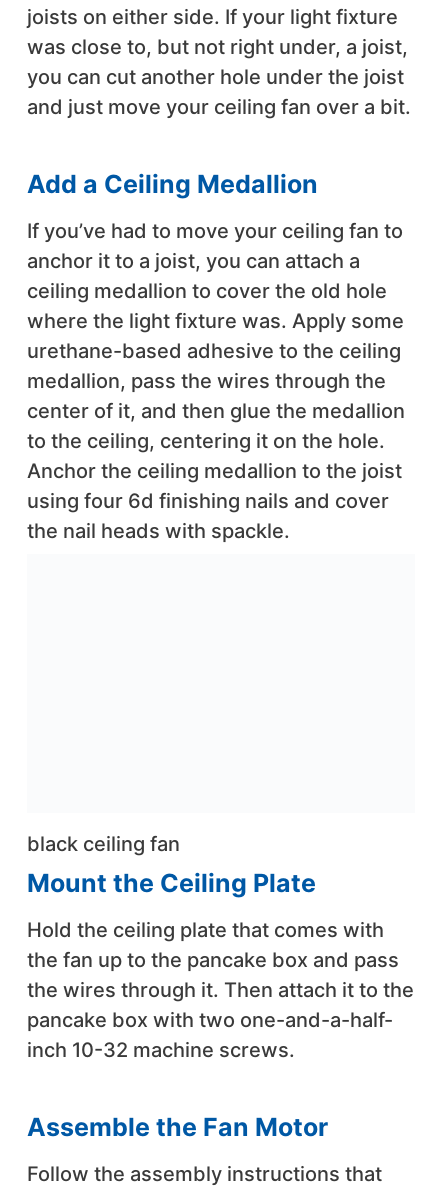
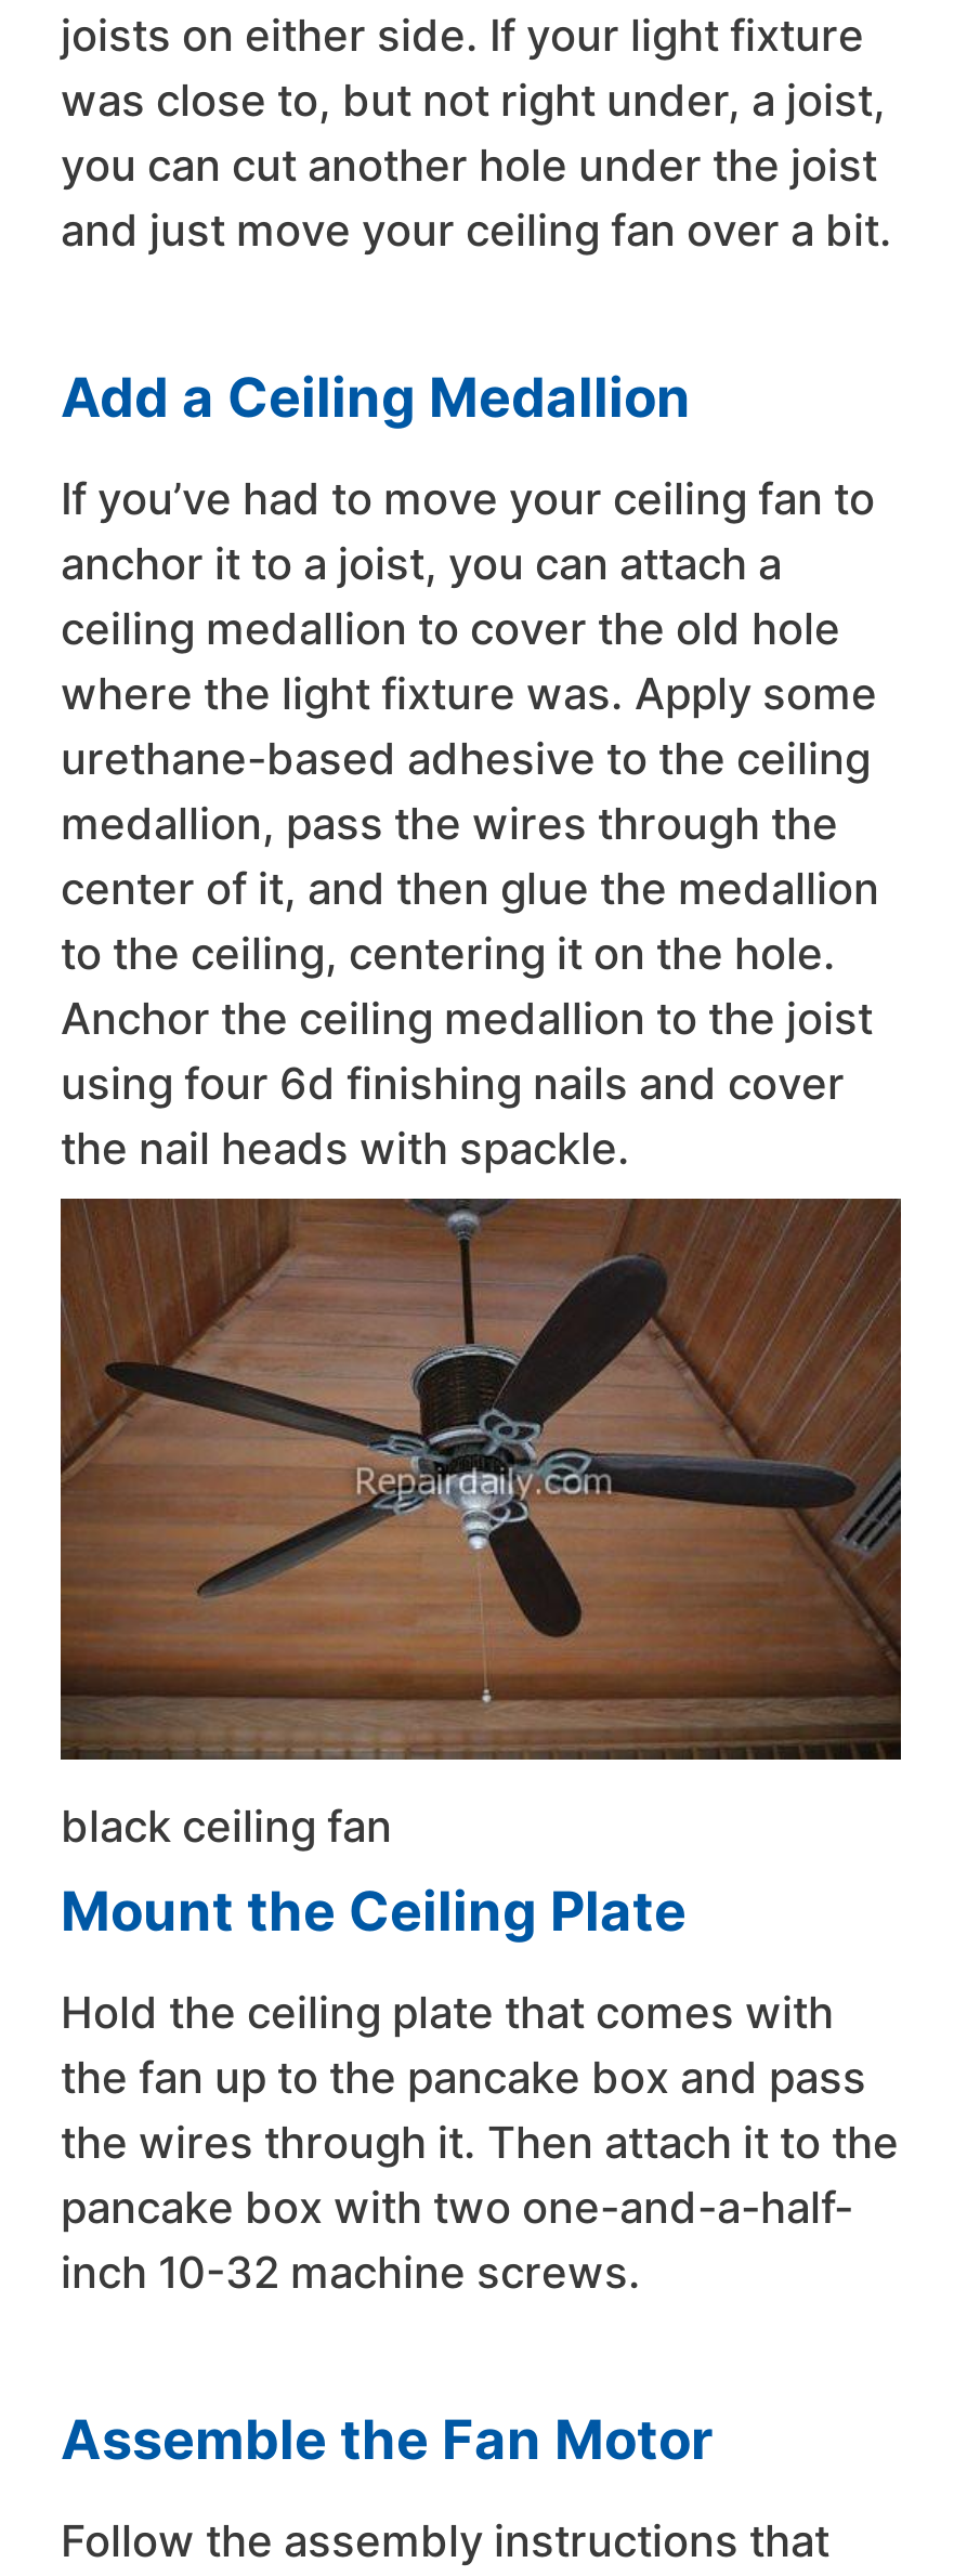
+ [image]
